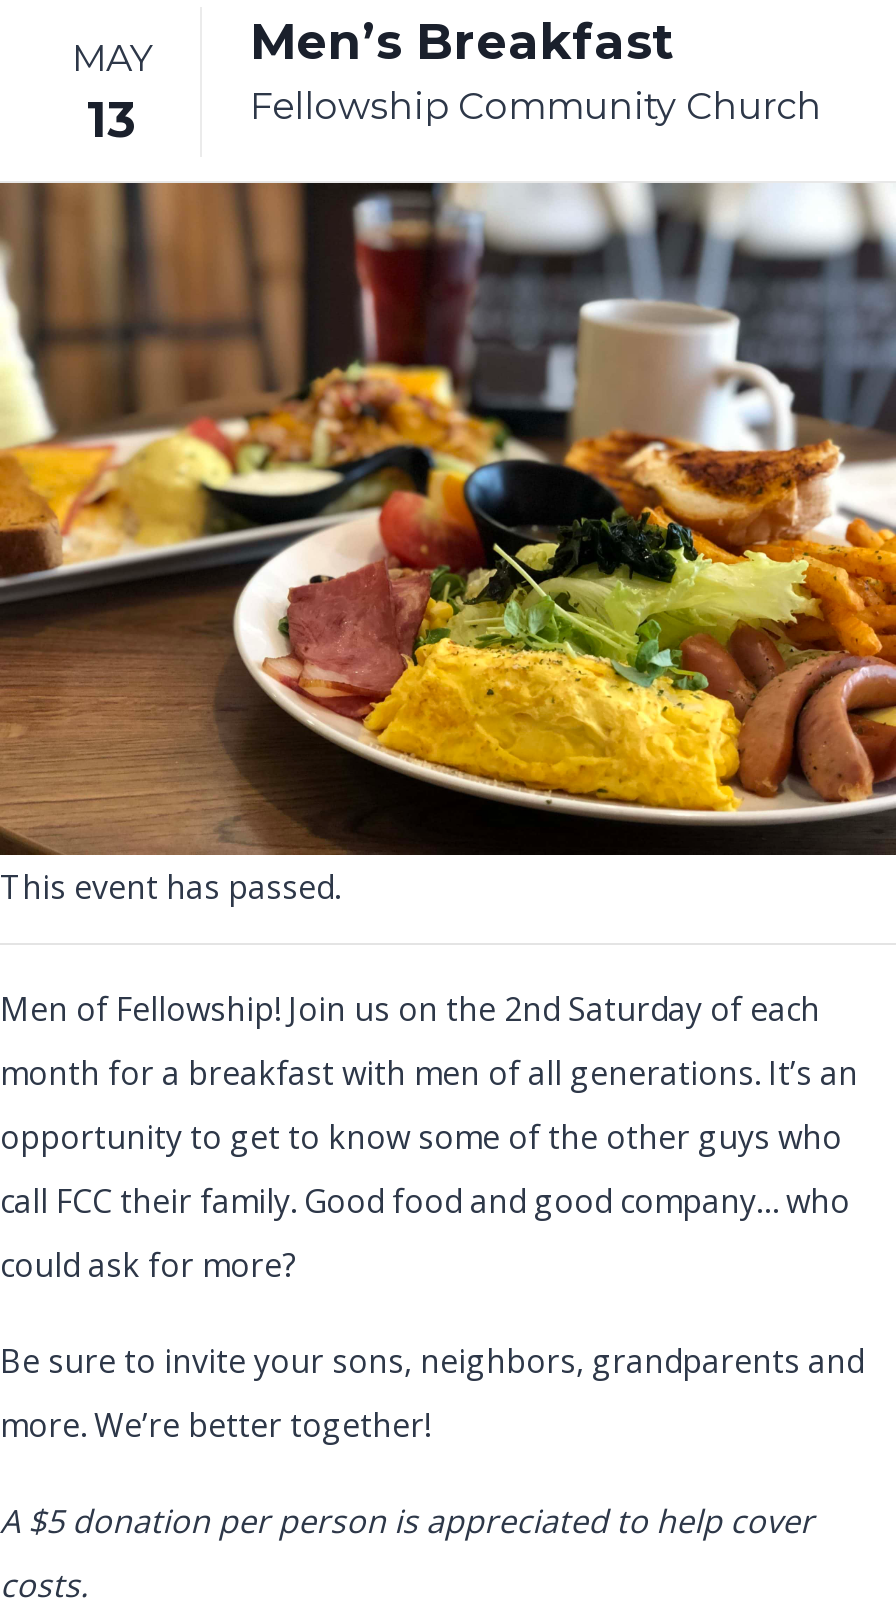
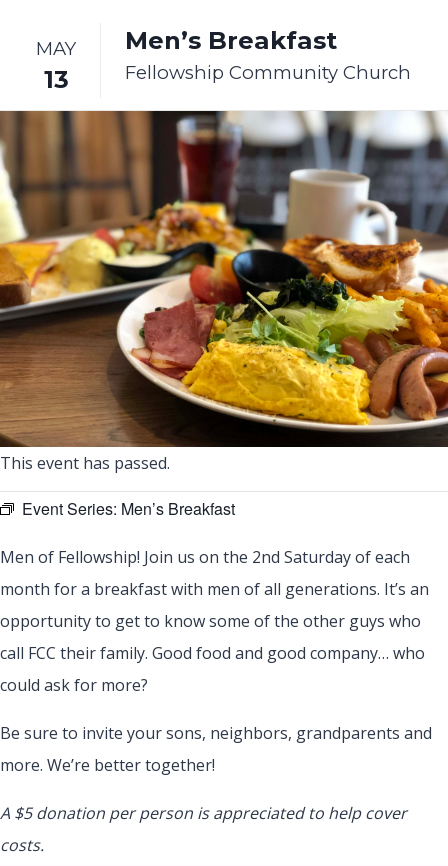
+ Event Series: Men’s Breakfast
